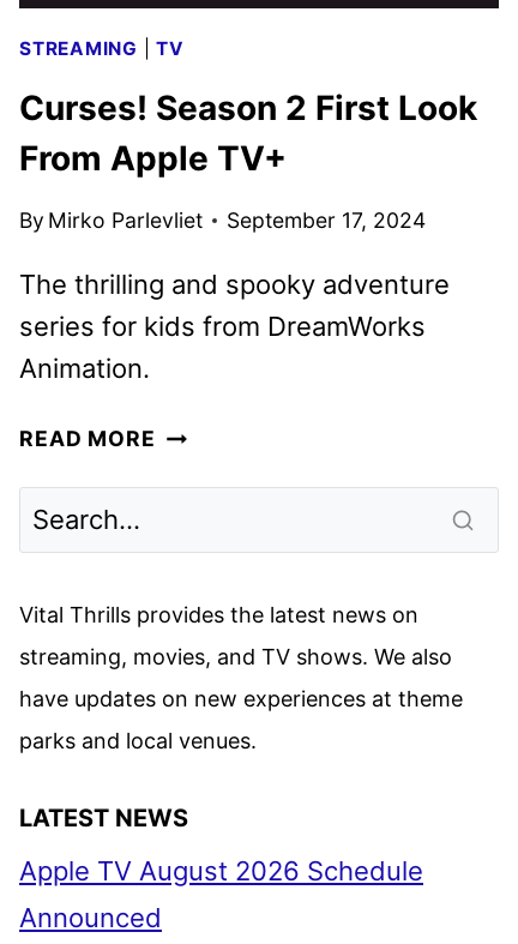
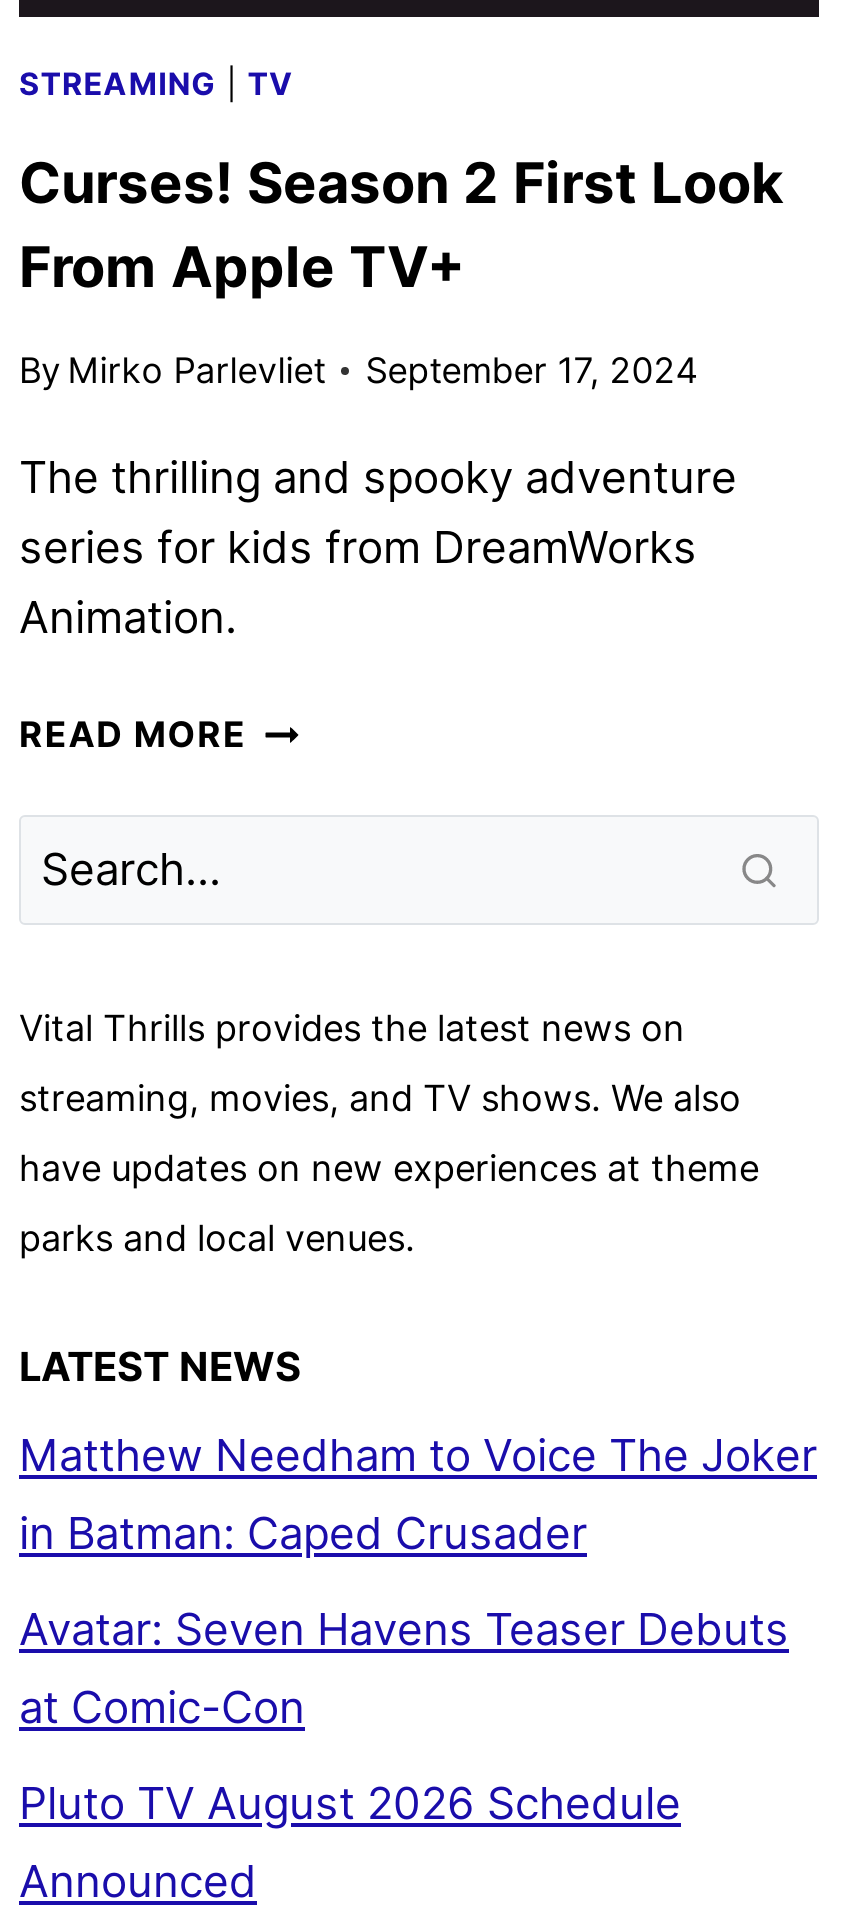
- Apple TV August 2026 Schedule
+ Matthew Needham to Voice The Joker
+ in Batman: Caped Crusader
+ Avatar: Seven Havens Teaser Debuts
+ at Comic-Con
+ Pluto TV August 2026 Schedule
